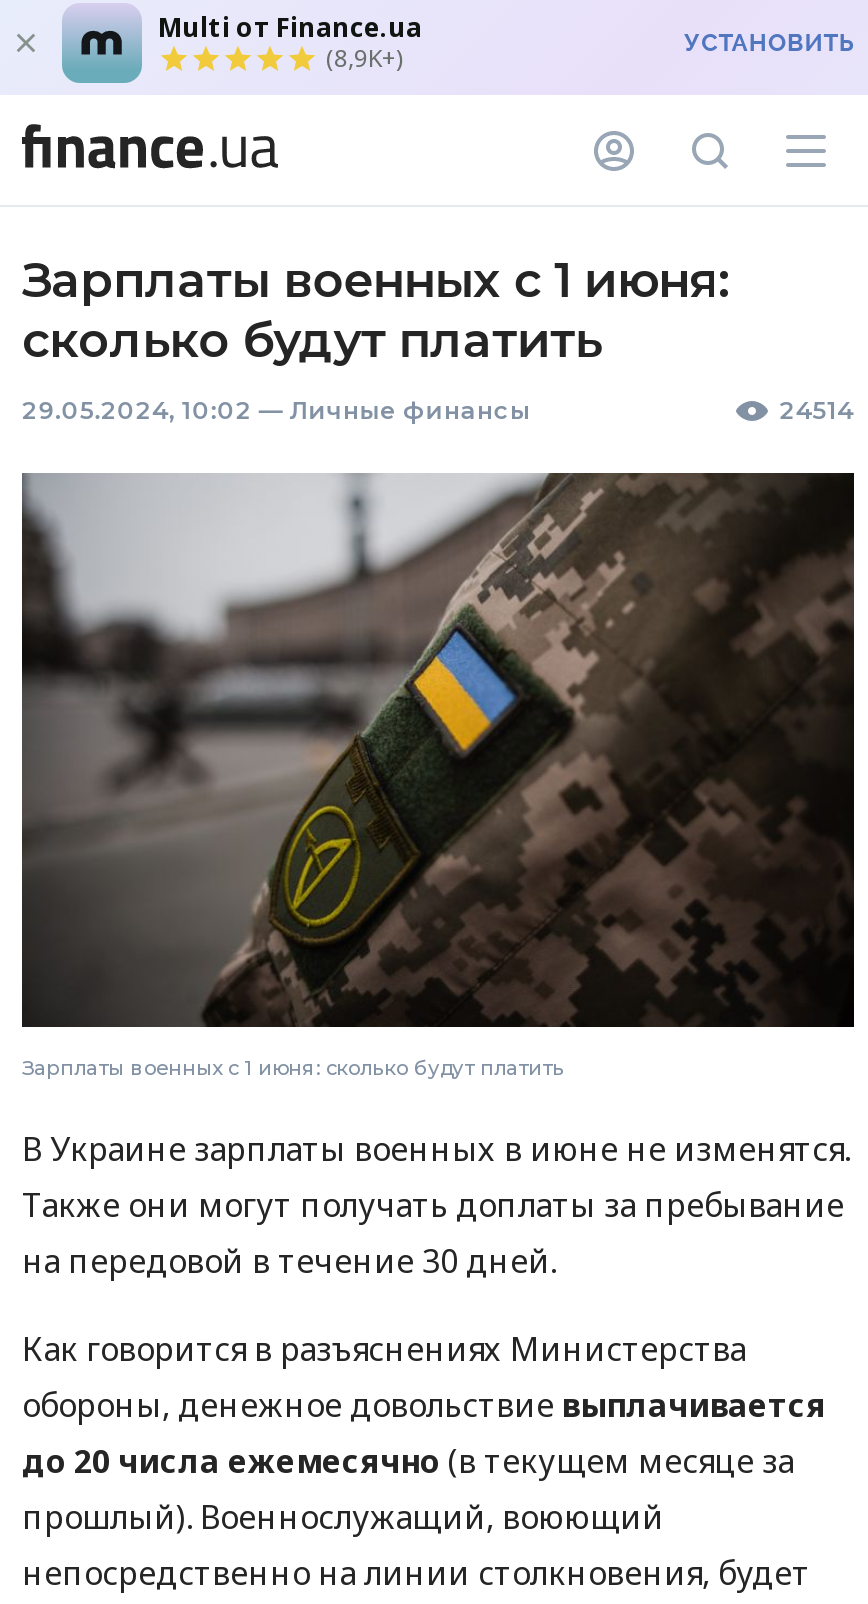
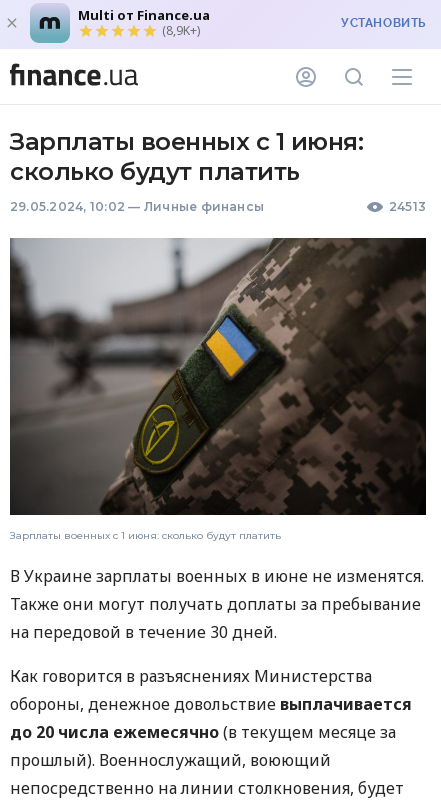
- 24514
+ 24513
